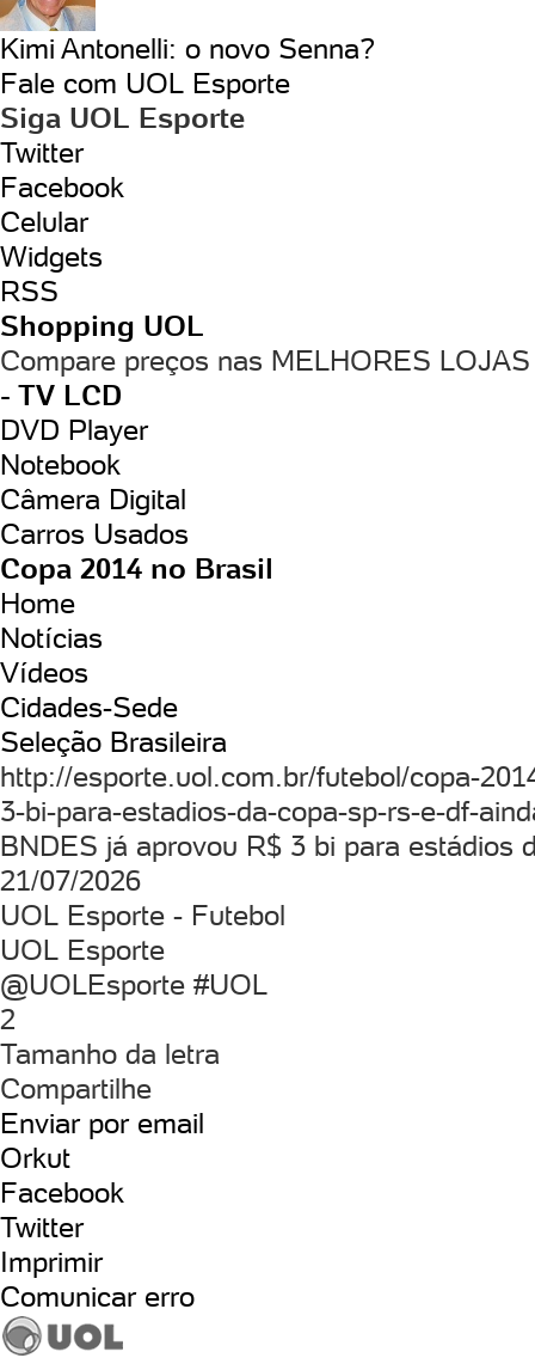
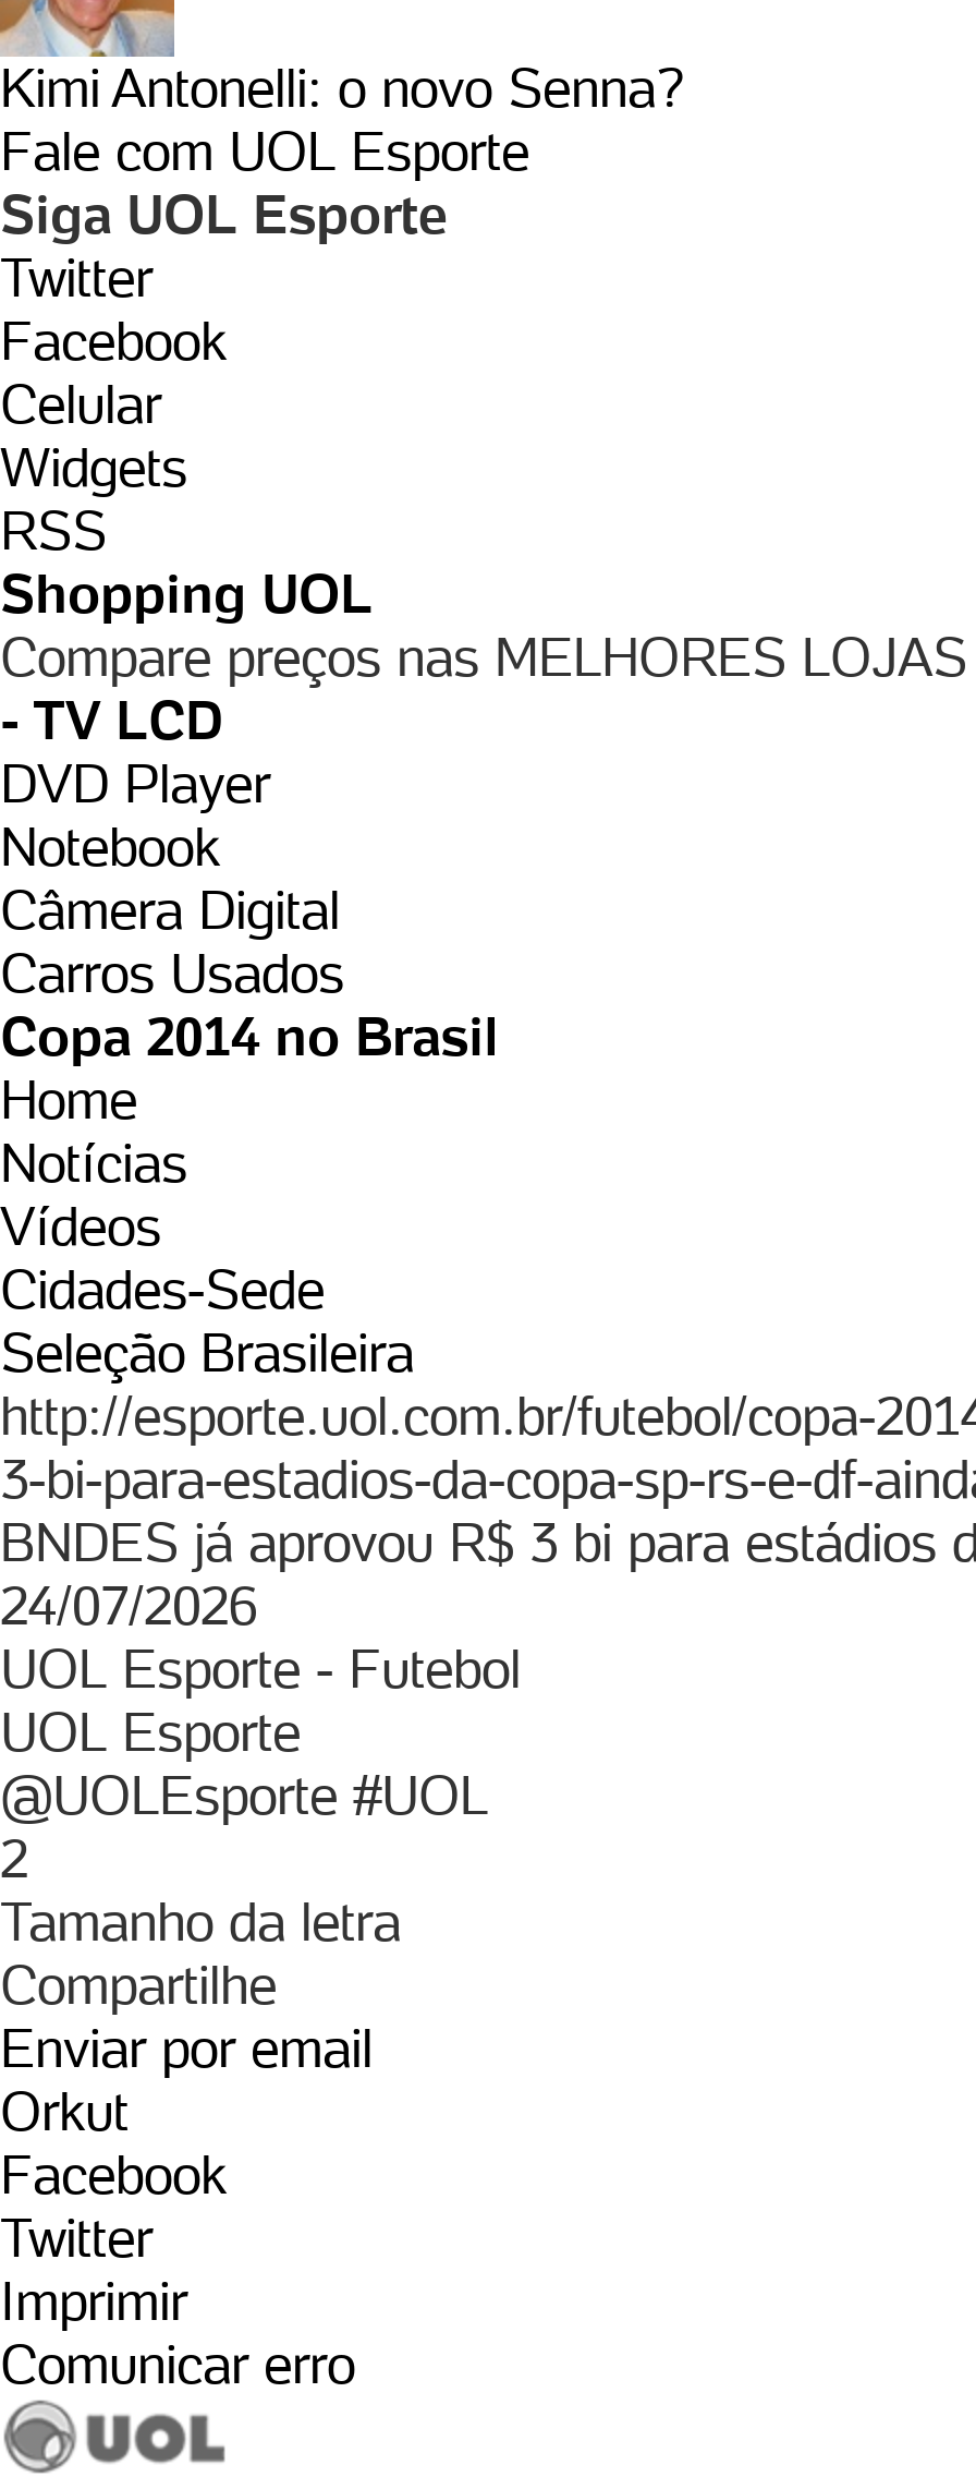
- 21/07/2026
+ 24/07/2026
